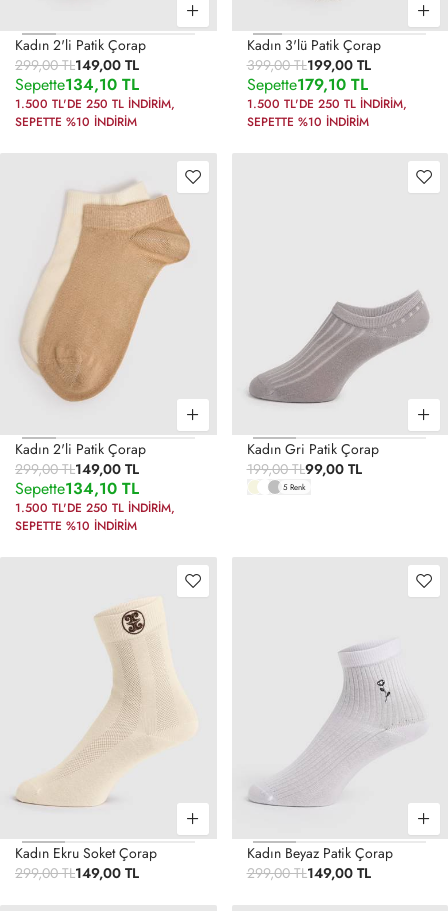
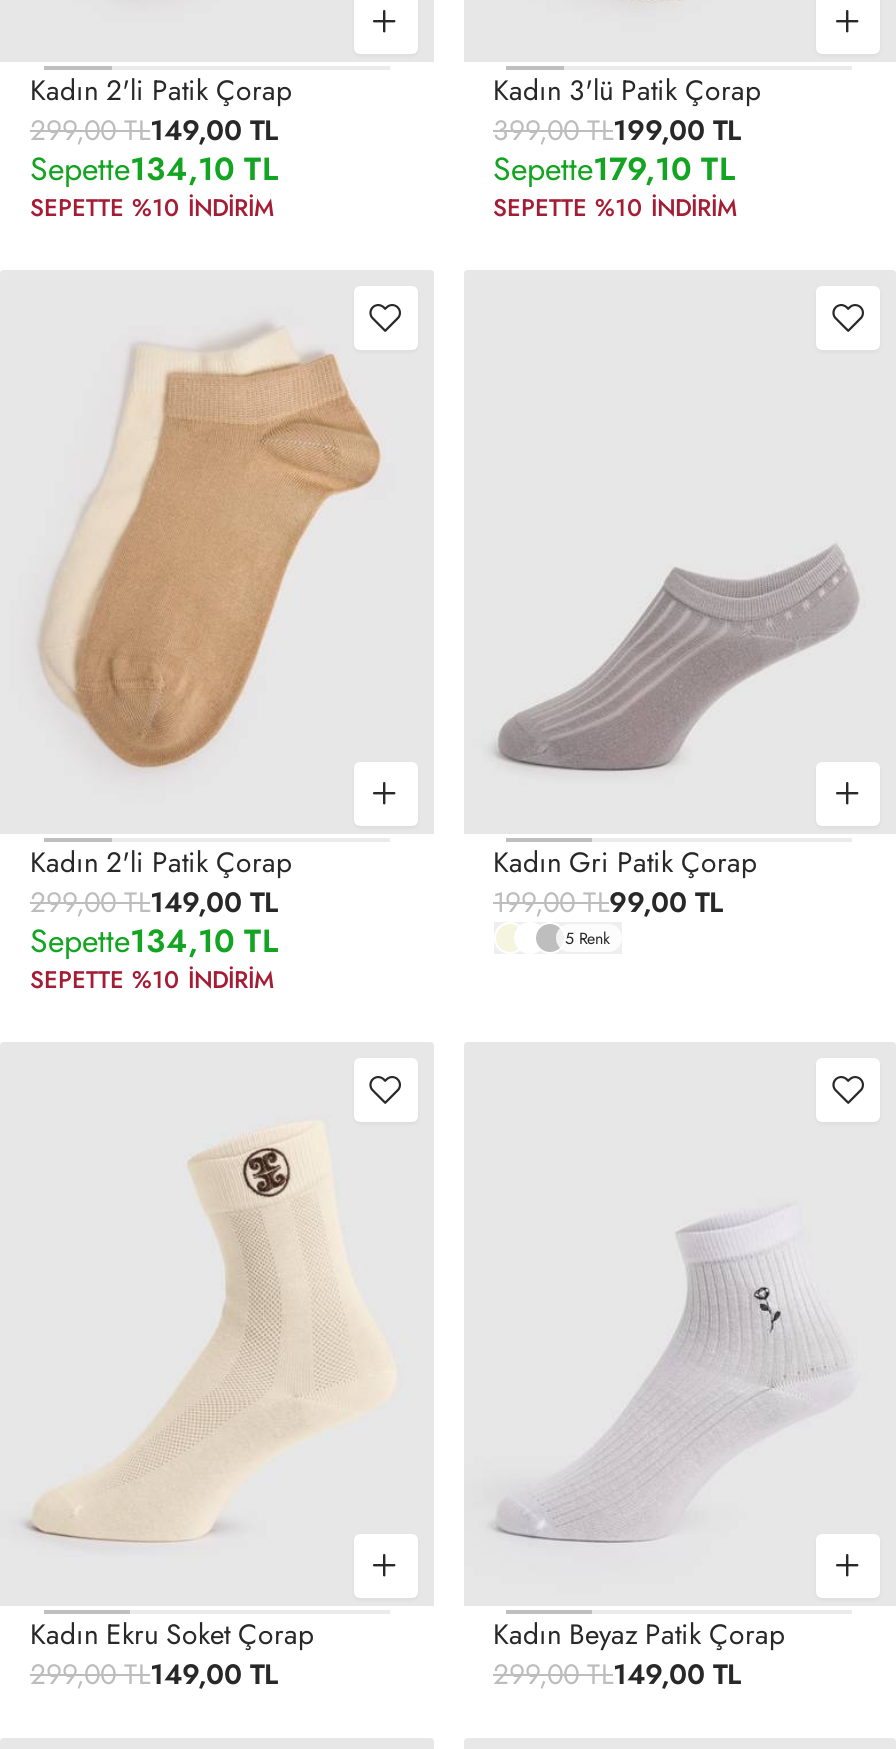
- 1.500 TL'DE 250 TL İNDİRİM,

- 1.500 TL'DE 250 TL İNDİRİM,

- 1.500 TL'DE 250 TL İNDİRİM,
